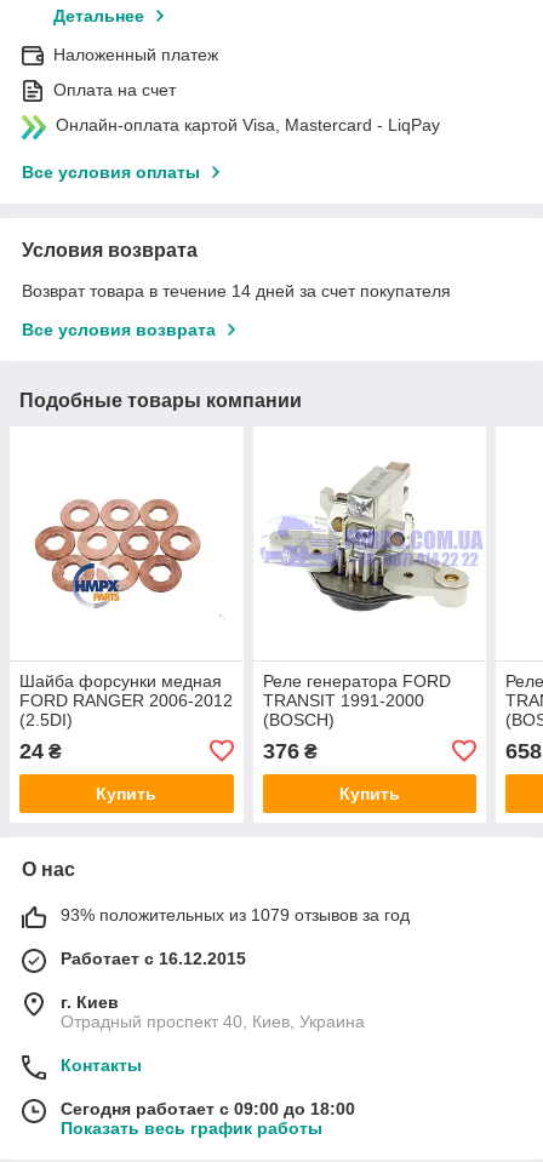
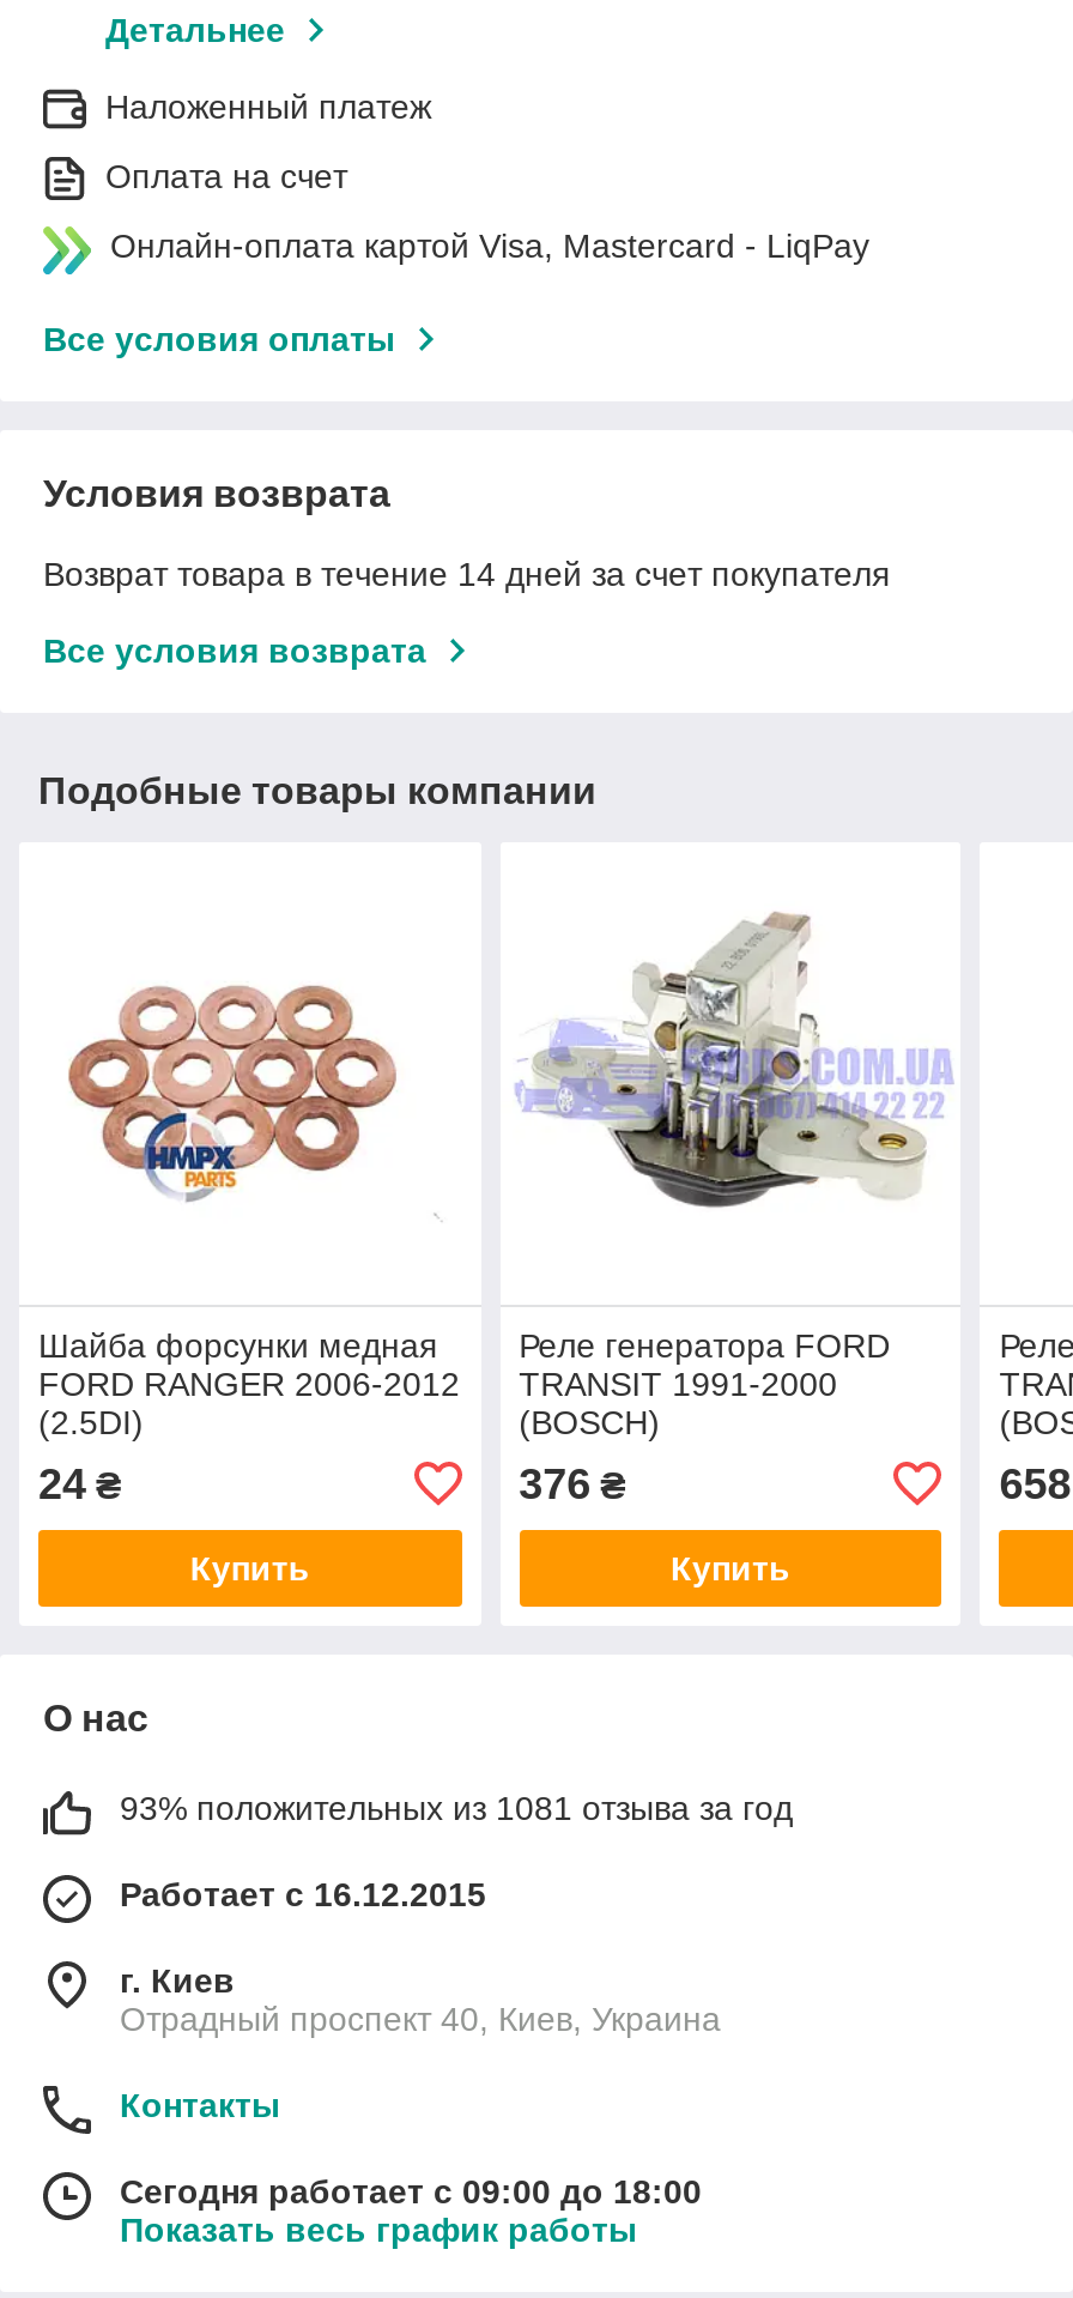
- 93% положительных из 1079 отзывов за год
+ 93% положительных из 1081 отзыва за год
